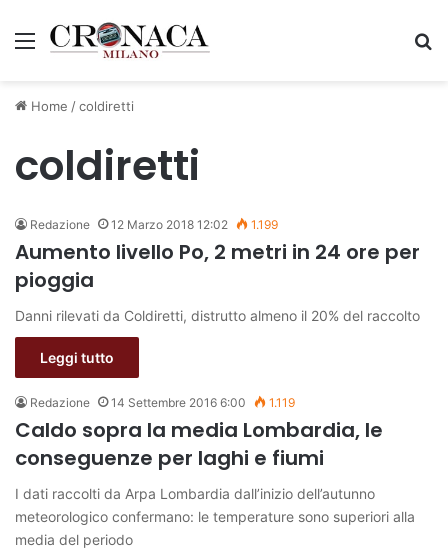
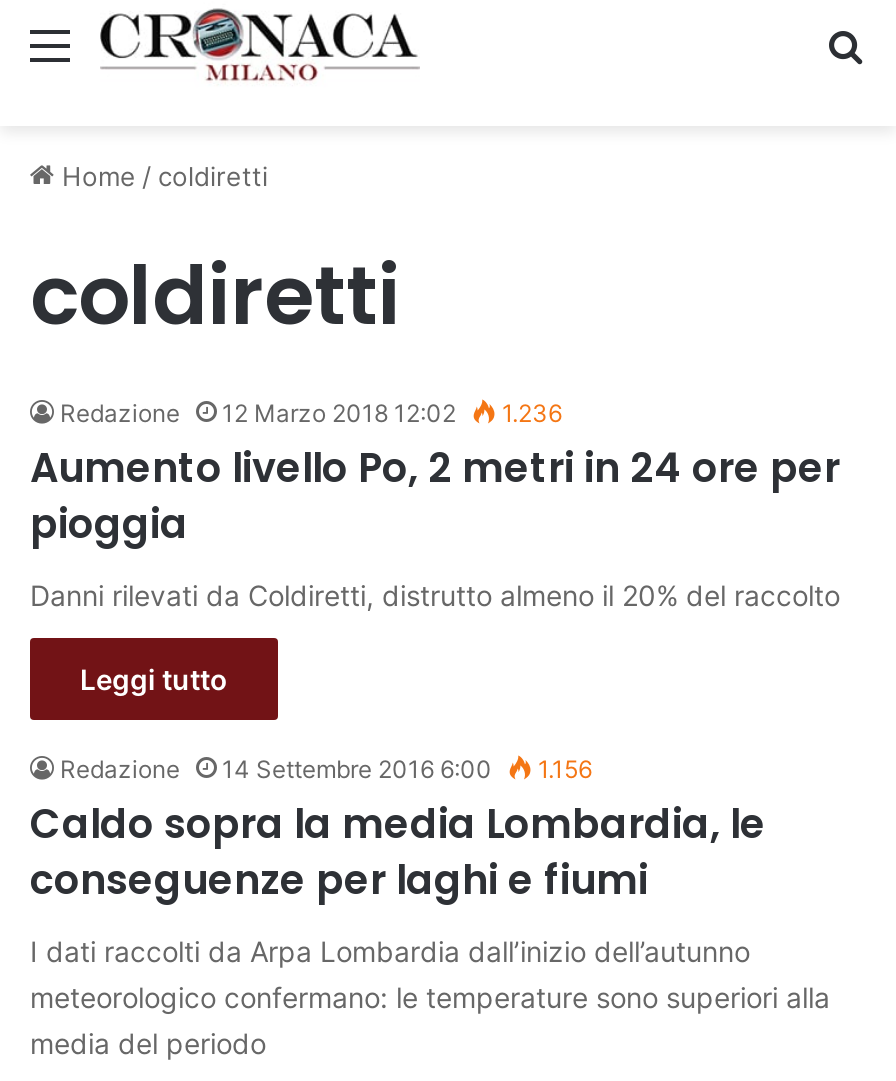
- Redazione 12 Marzo 2018 12:02 1.199
+ Redazione 12 Marzo 2018 12:02 1.236

- Redazione 14 Settembre 2016 6:00 1.119
+ Redazione 14 Settembre 2016 6:00 1.156
